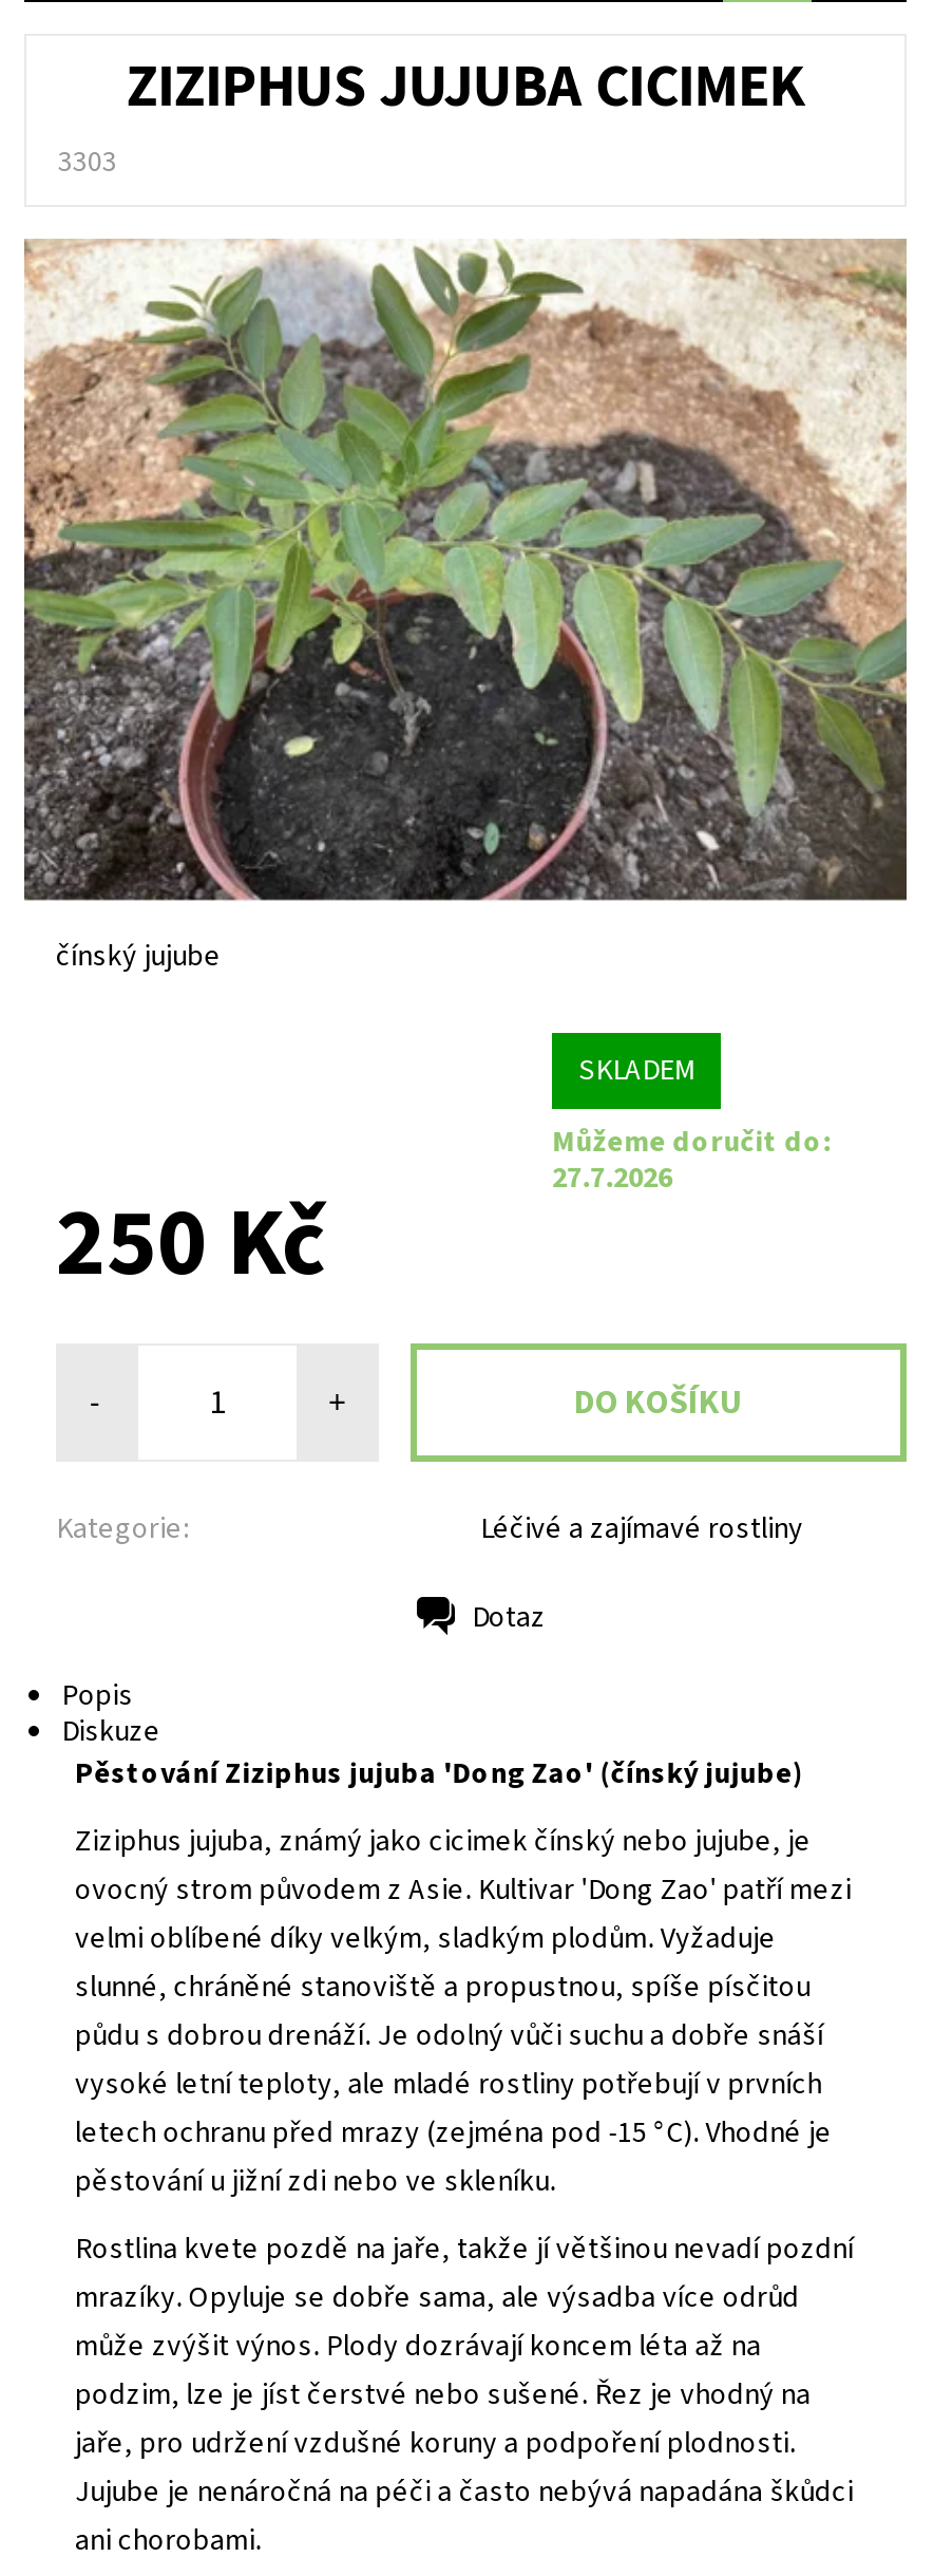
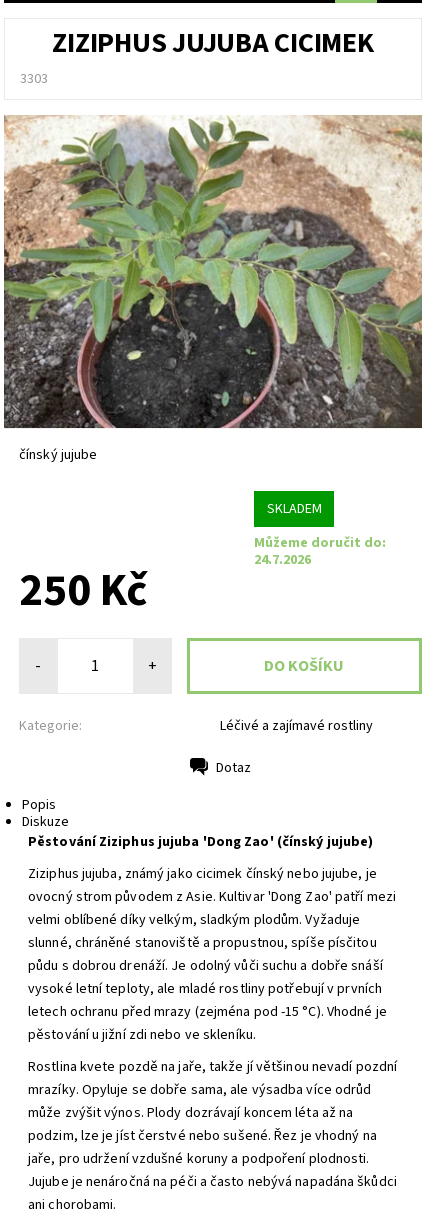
- 27.7.2026
+ 24.7.2026
